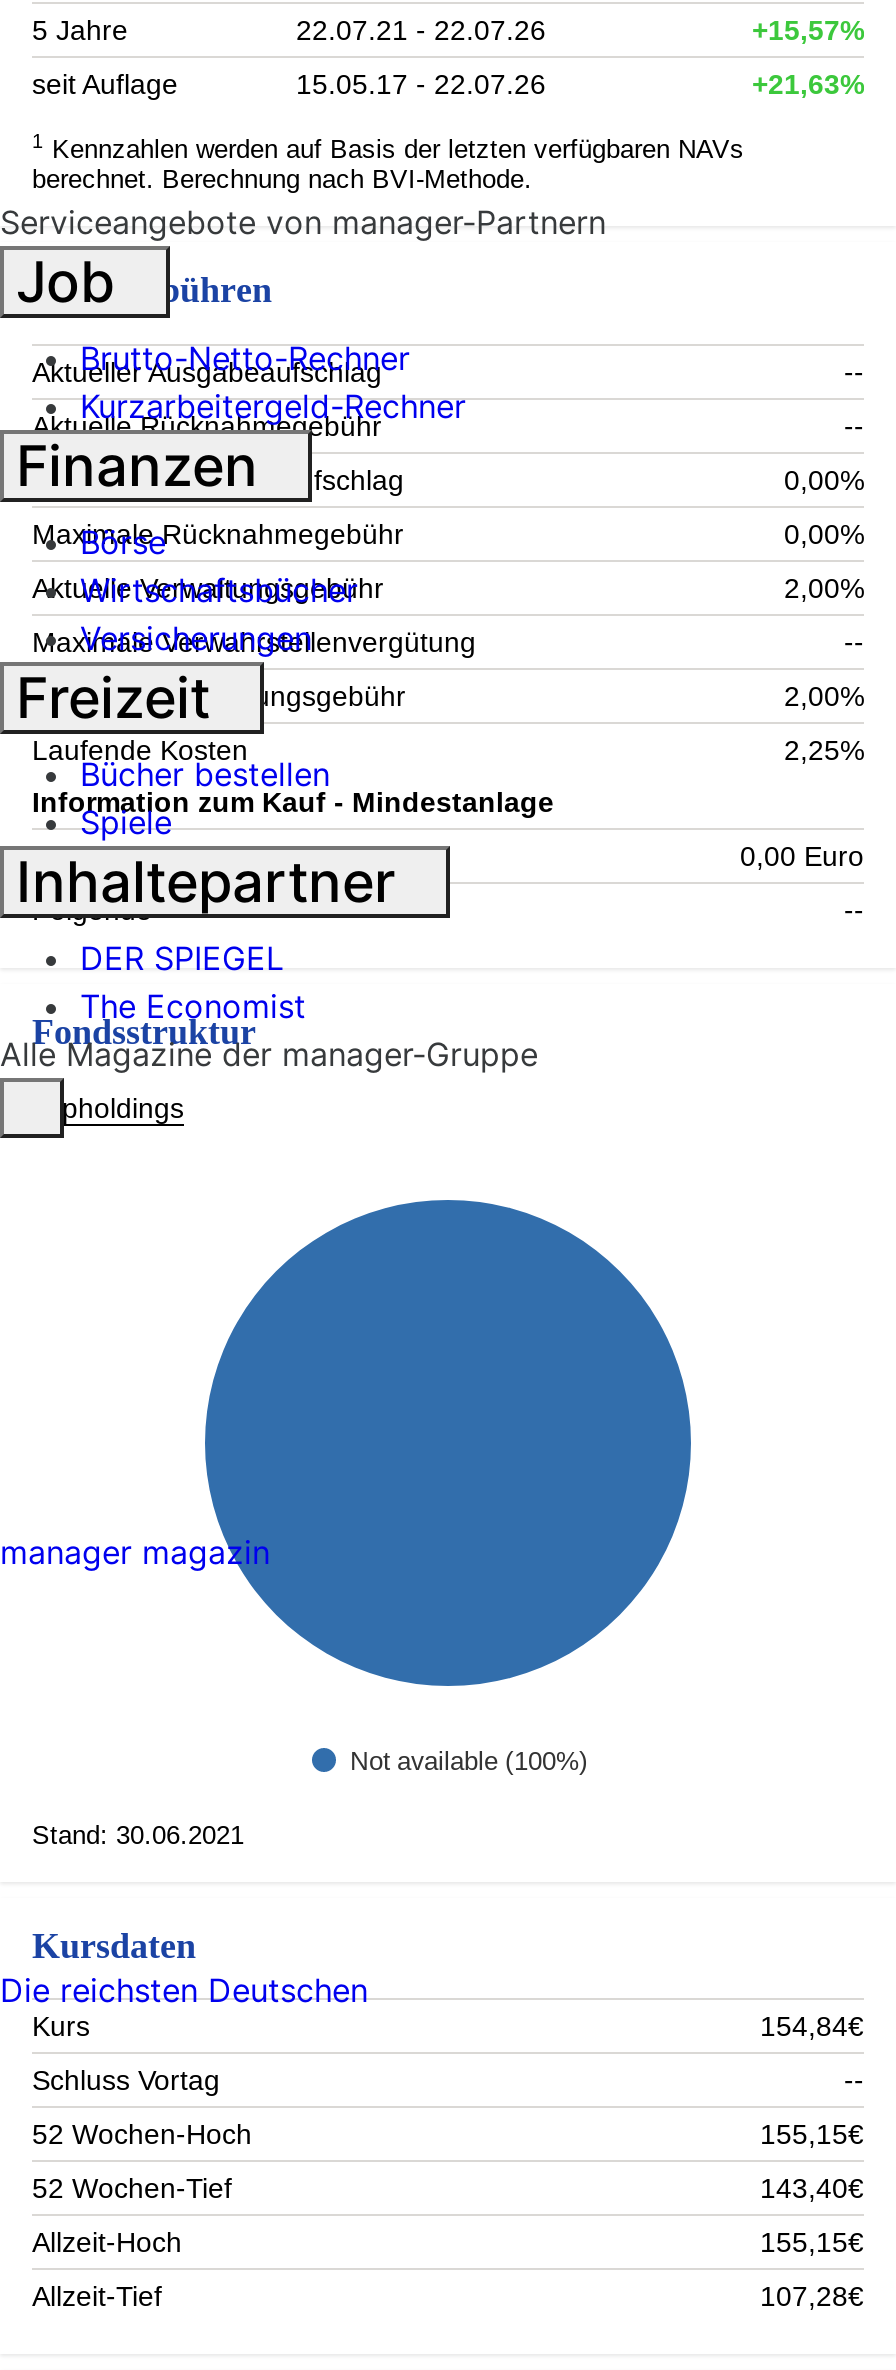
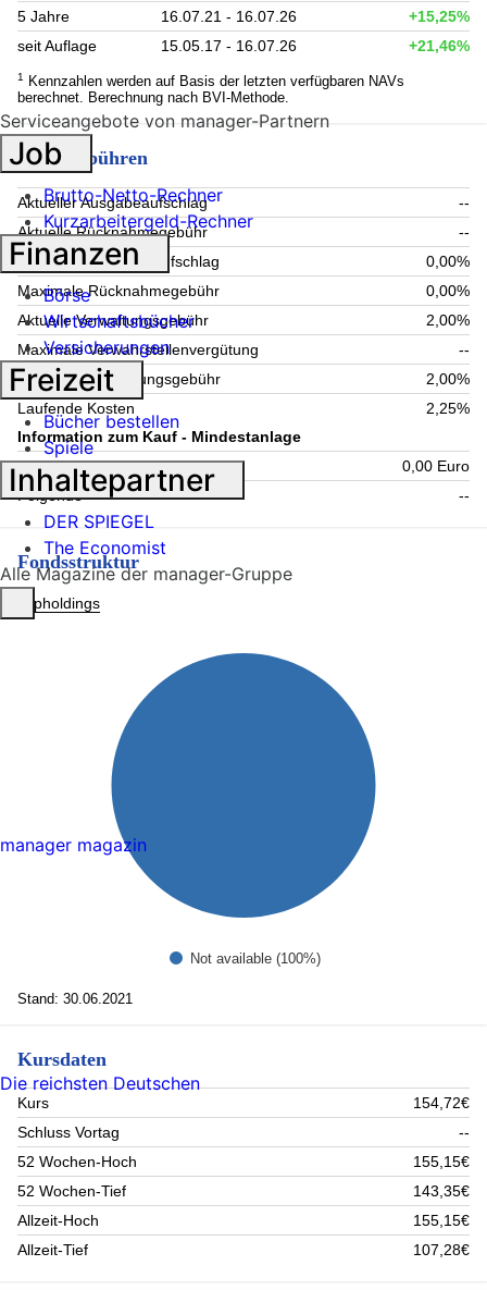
- 22.07.21 - 22.07.26
+ 16.07.21 - 16.07.26

- +15,57%
+ +15,25%

- 15.05.17 - 22.07.26
+ 15.05.17 - 16.07.26

- +21,63%
+ +21,46%

- 154,84€
+ 154,72€

- 143,40€
+ 143,35€
